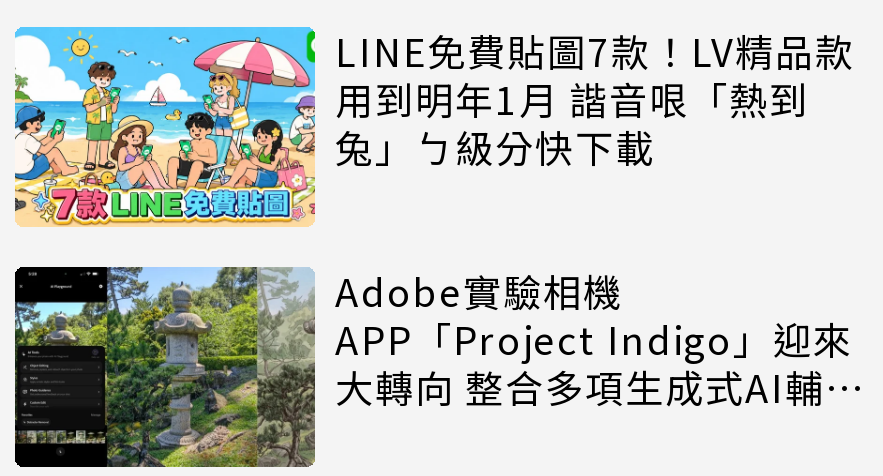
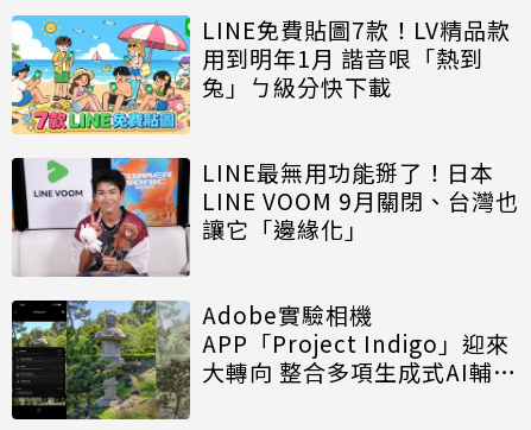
+ [image]
+ LINE最無用功能掰了！日本
+ LINE VOOM 9月關閉、台灣也
+ 讓它「邊緣化」
